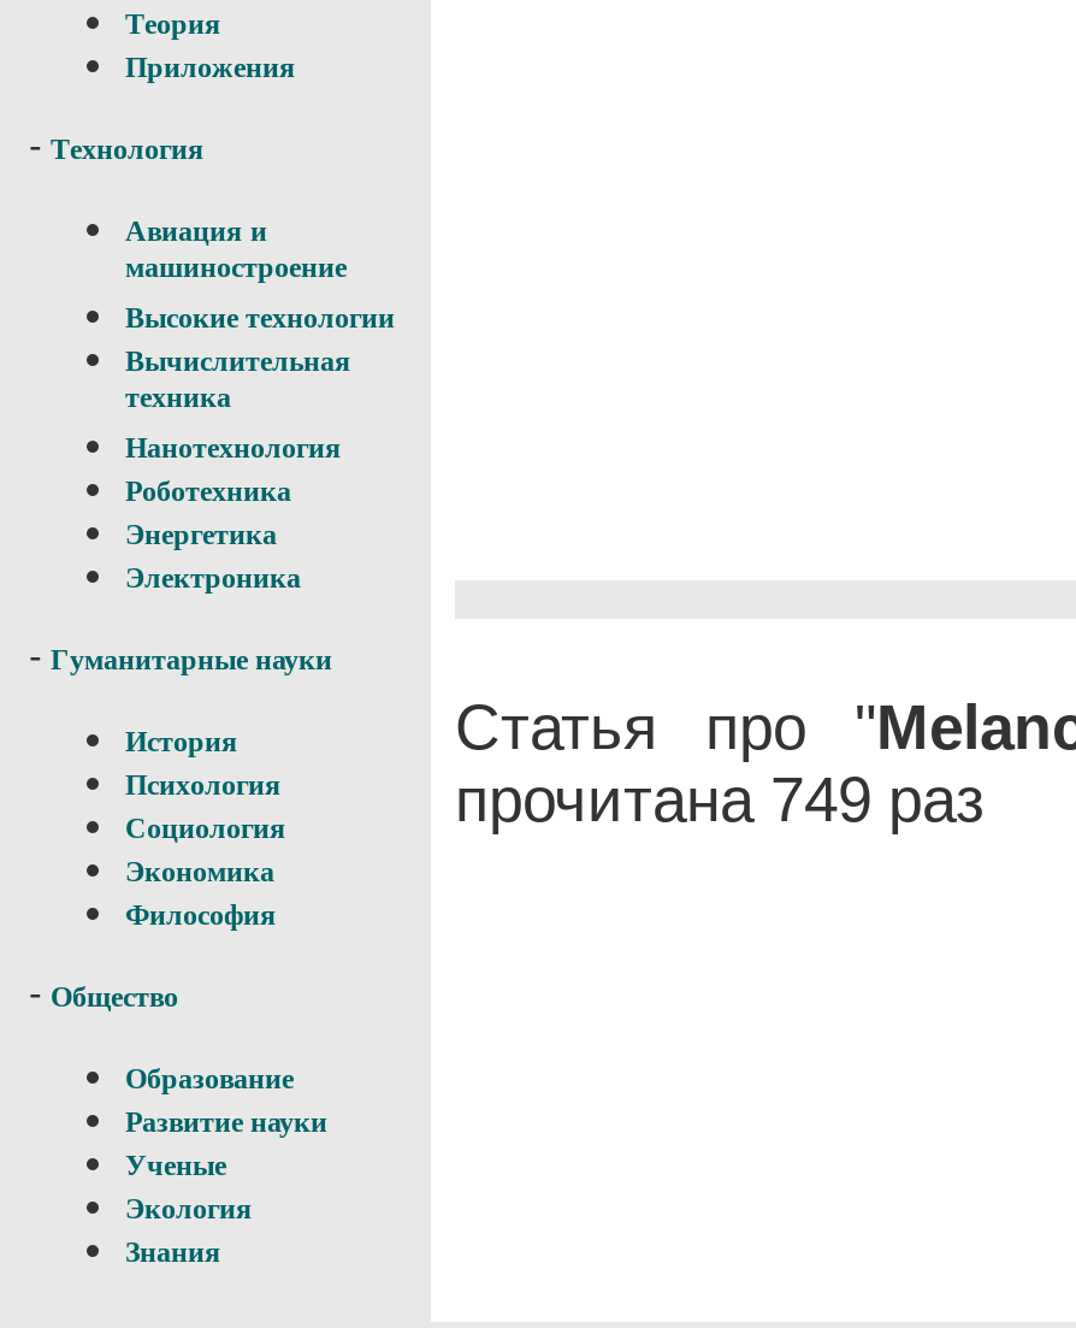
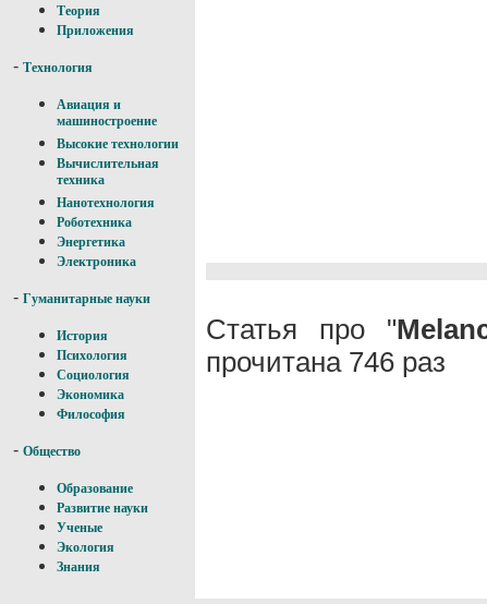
- прочитана 749 раз
+ прочитана 746 раз
